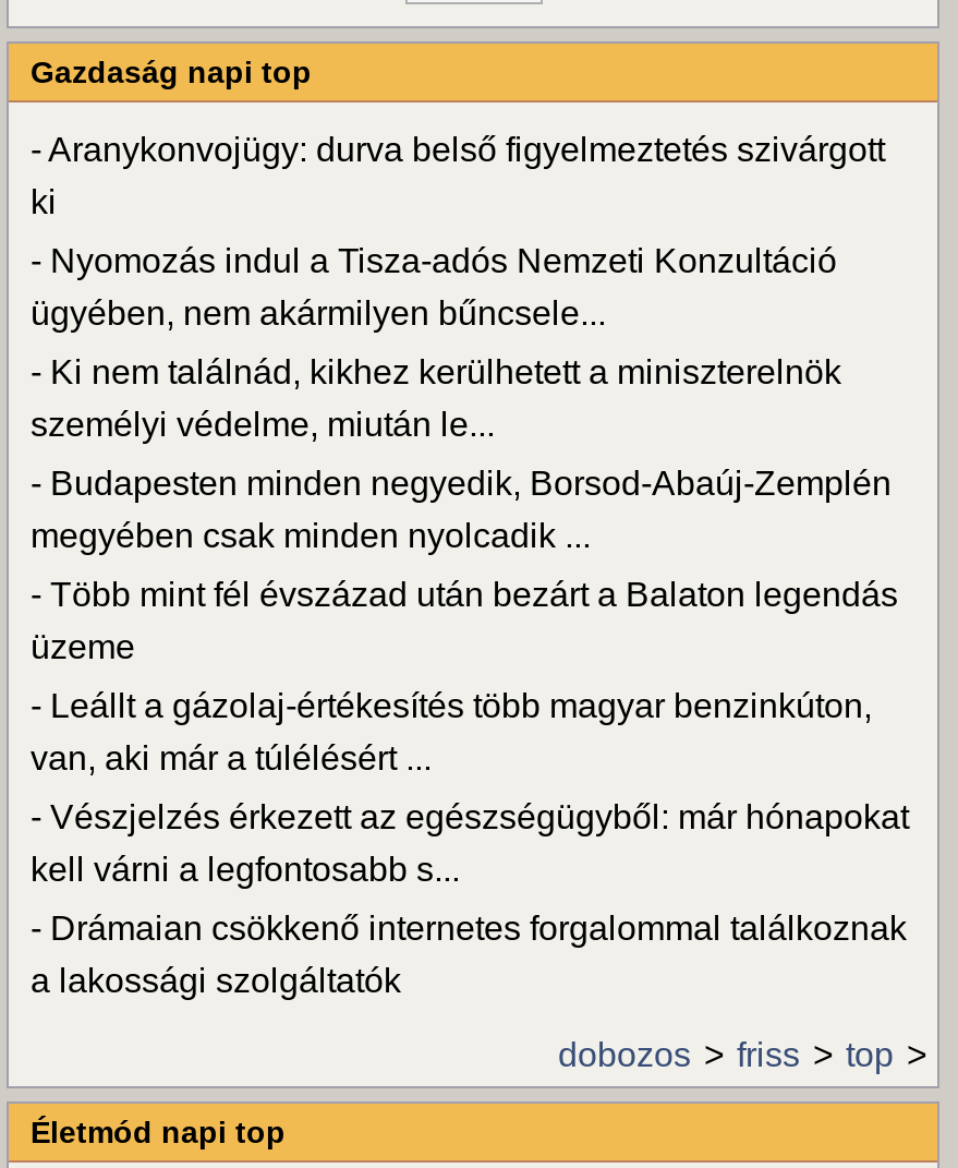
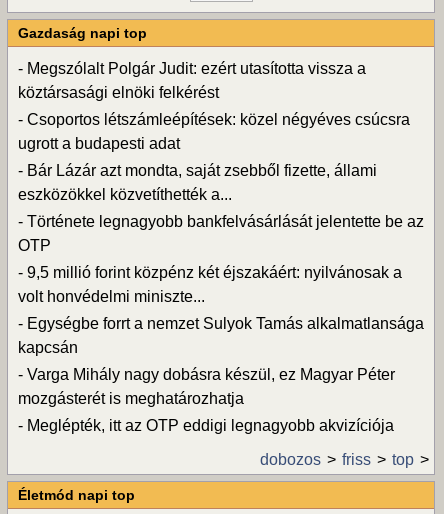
- - Aranykonvojügy: durva belső figyelmeztetés szivárgott
- ki
+ - Megszólalt Polgár Judit: ezért utasította vissza a
+ köztársasági elnöki felkérést

- - Nyomozás indul a Tisza-adós Nemzeti Konzultáció
- ügyében, nem akármilyen bűncsele...
+ - Csoportos létszámleépítések: közel négyéves csúcsra
+ ugrott a budapesti adat

- - Ki nem találnád, kikhez kerülhetett a miniszterelnök
- személyi védelme, miután le...
+ - Bár Lázár azt mondta, saját zsebből fizette, állami
+ eszközökkel közvetíthették a...

- - Budapesten minden negyedik, Borsod-Abaúj-Zemplén
- megyében csak minden nyolcadik ...
+ - Története legnagyobb bankfelvásárlását jelentette be az
+ OTP

- - Több mint fél évszázad után bezárt a Balaton legendás
- üzeme
+ - 9,5 millió forint közpénz két éjszakáért: nyilvánosak a
+ volt honvédelmi miniszte...

- - Leállt a gázolaj-értékesítés több magyar benzinkúton,
- van, aki már a túlélésért ...
+ - Egységbe forrt a nemzet Sulyok Tamás alkalmatlansága
+ kapcsán

- - Vészjelzés érkezett az egészségügyből: már hónapokat
- kell várni a legfontosabb s...
+ - Varga Mihály nagy dobásra készül, ez Magyar Péter
+ mozgásterét is meghatározhatja

- - Drámaian csökkenő internetes forgalommal találkoznak
- a lakossági szolgáltatók
+ - Meglépték, itt az OTP eddigi legnagyobb akvizíciója
